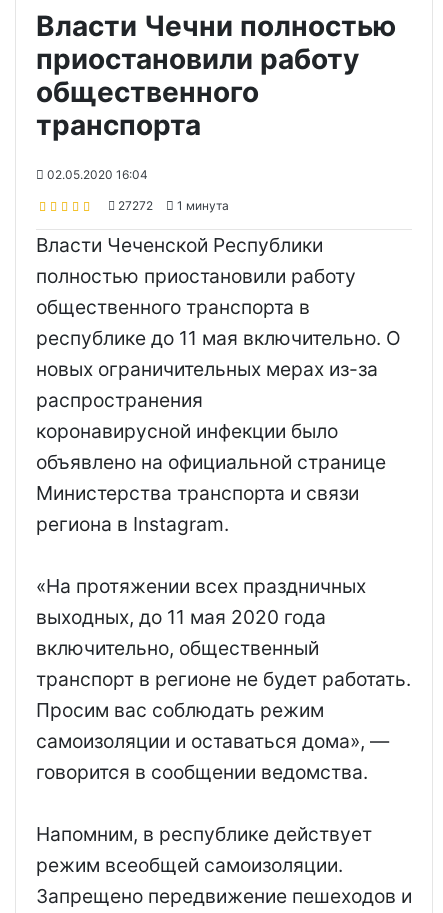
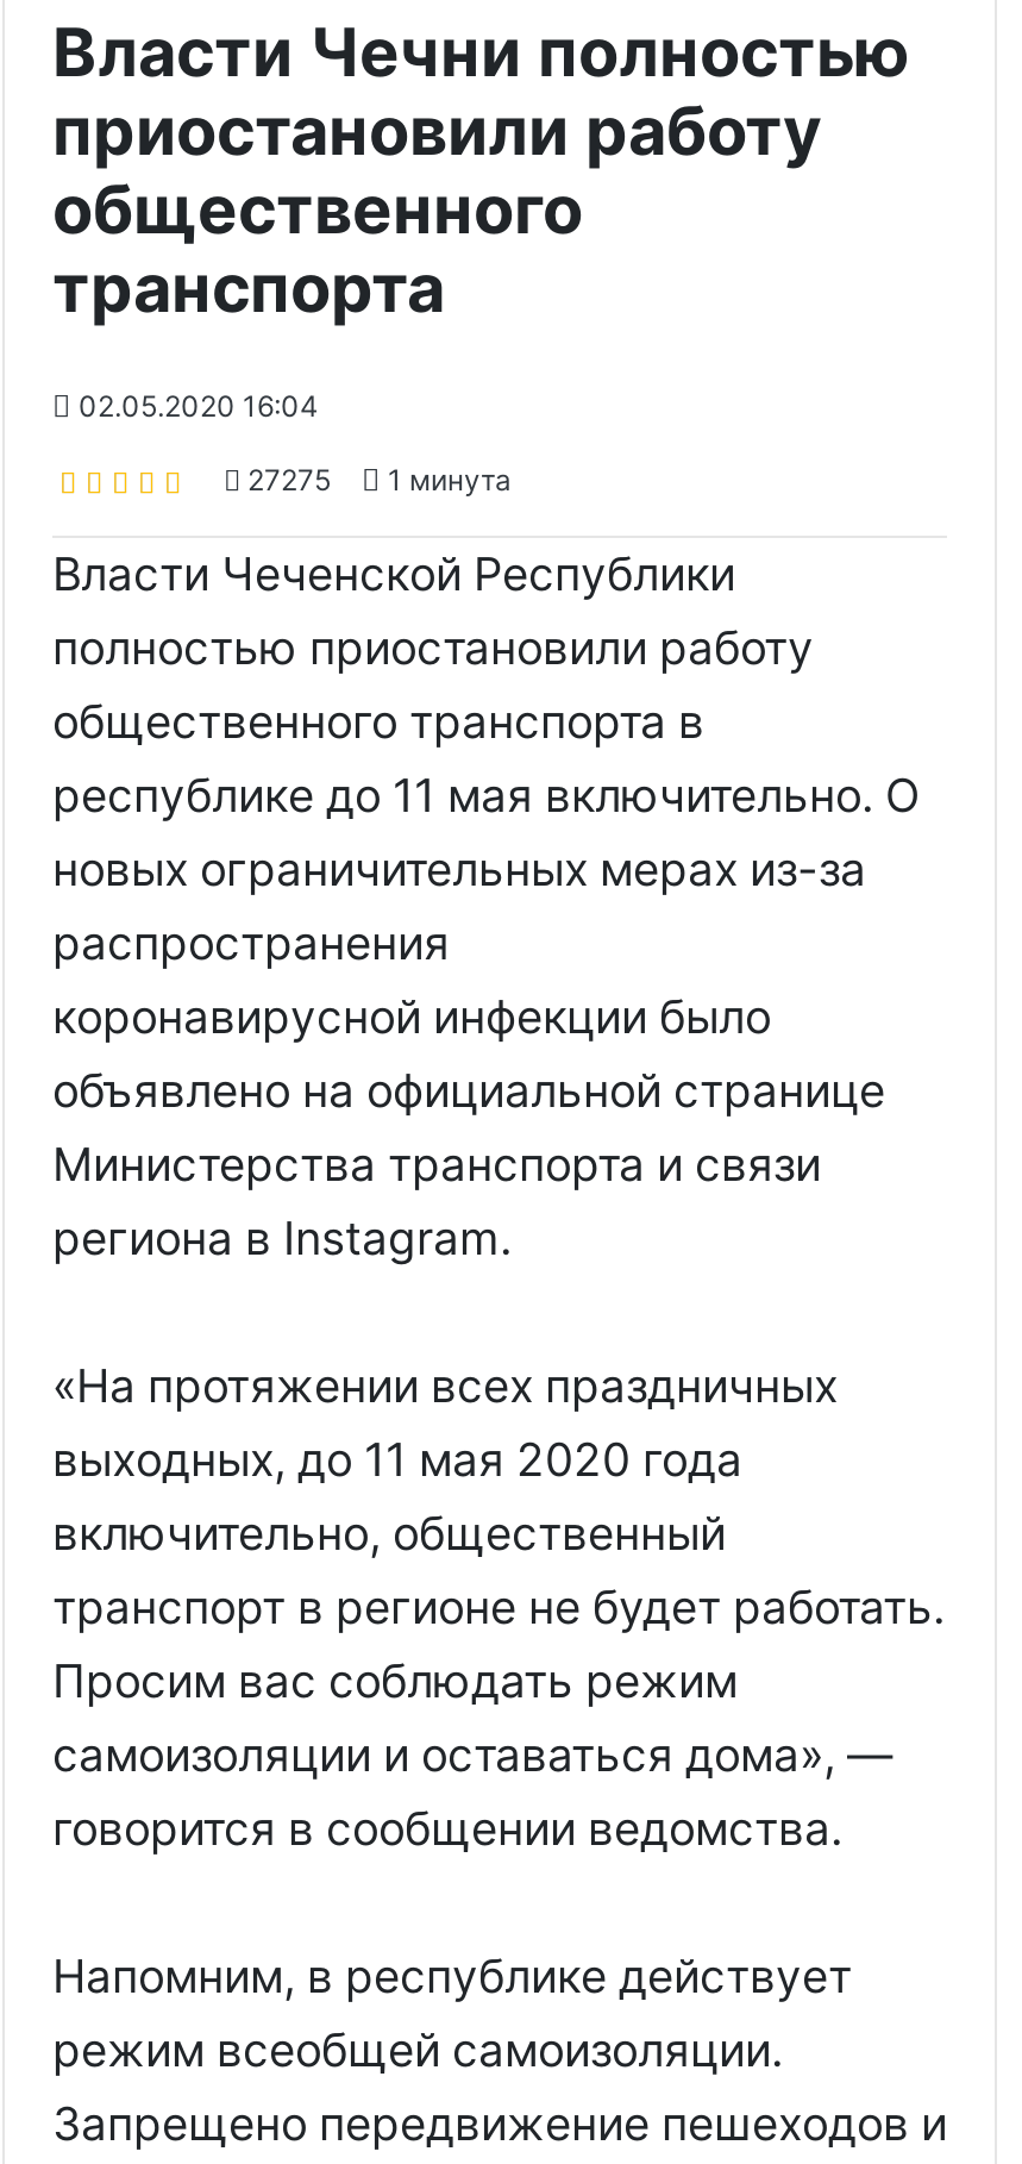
- 27272
+ 27275
